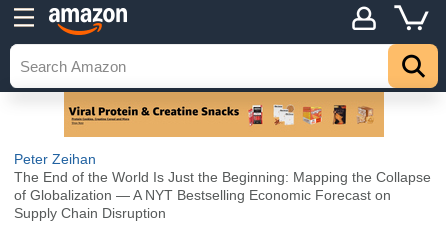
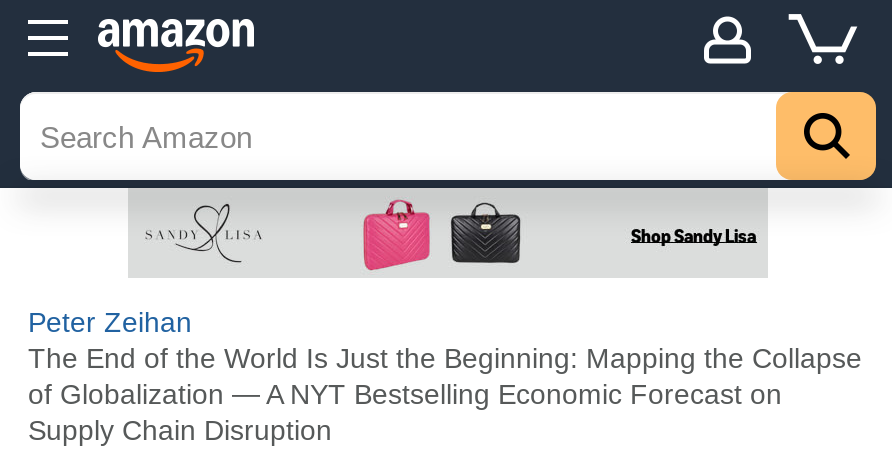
- [image]
+ [image]
